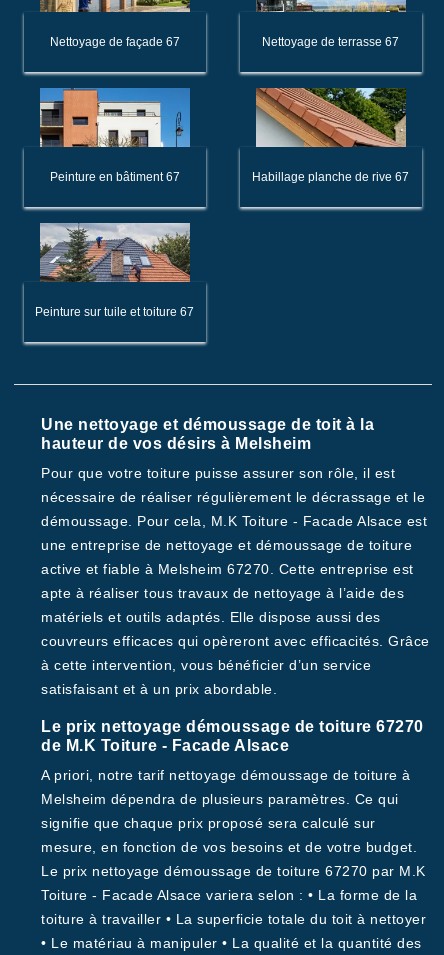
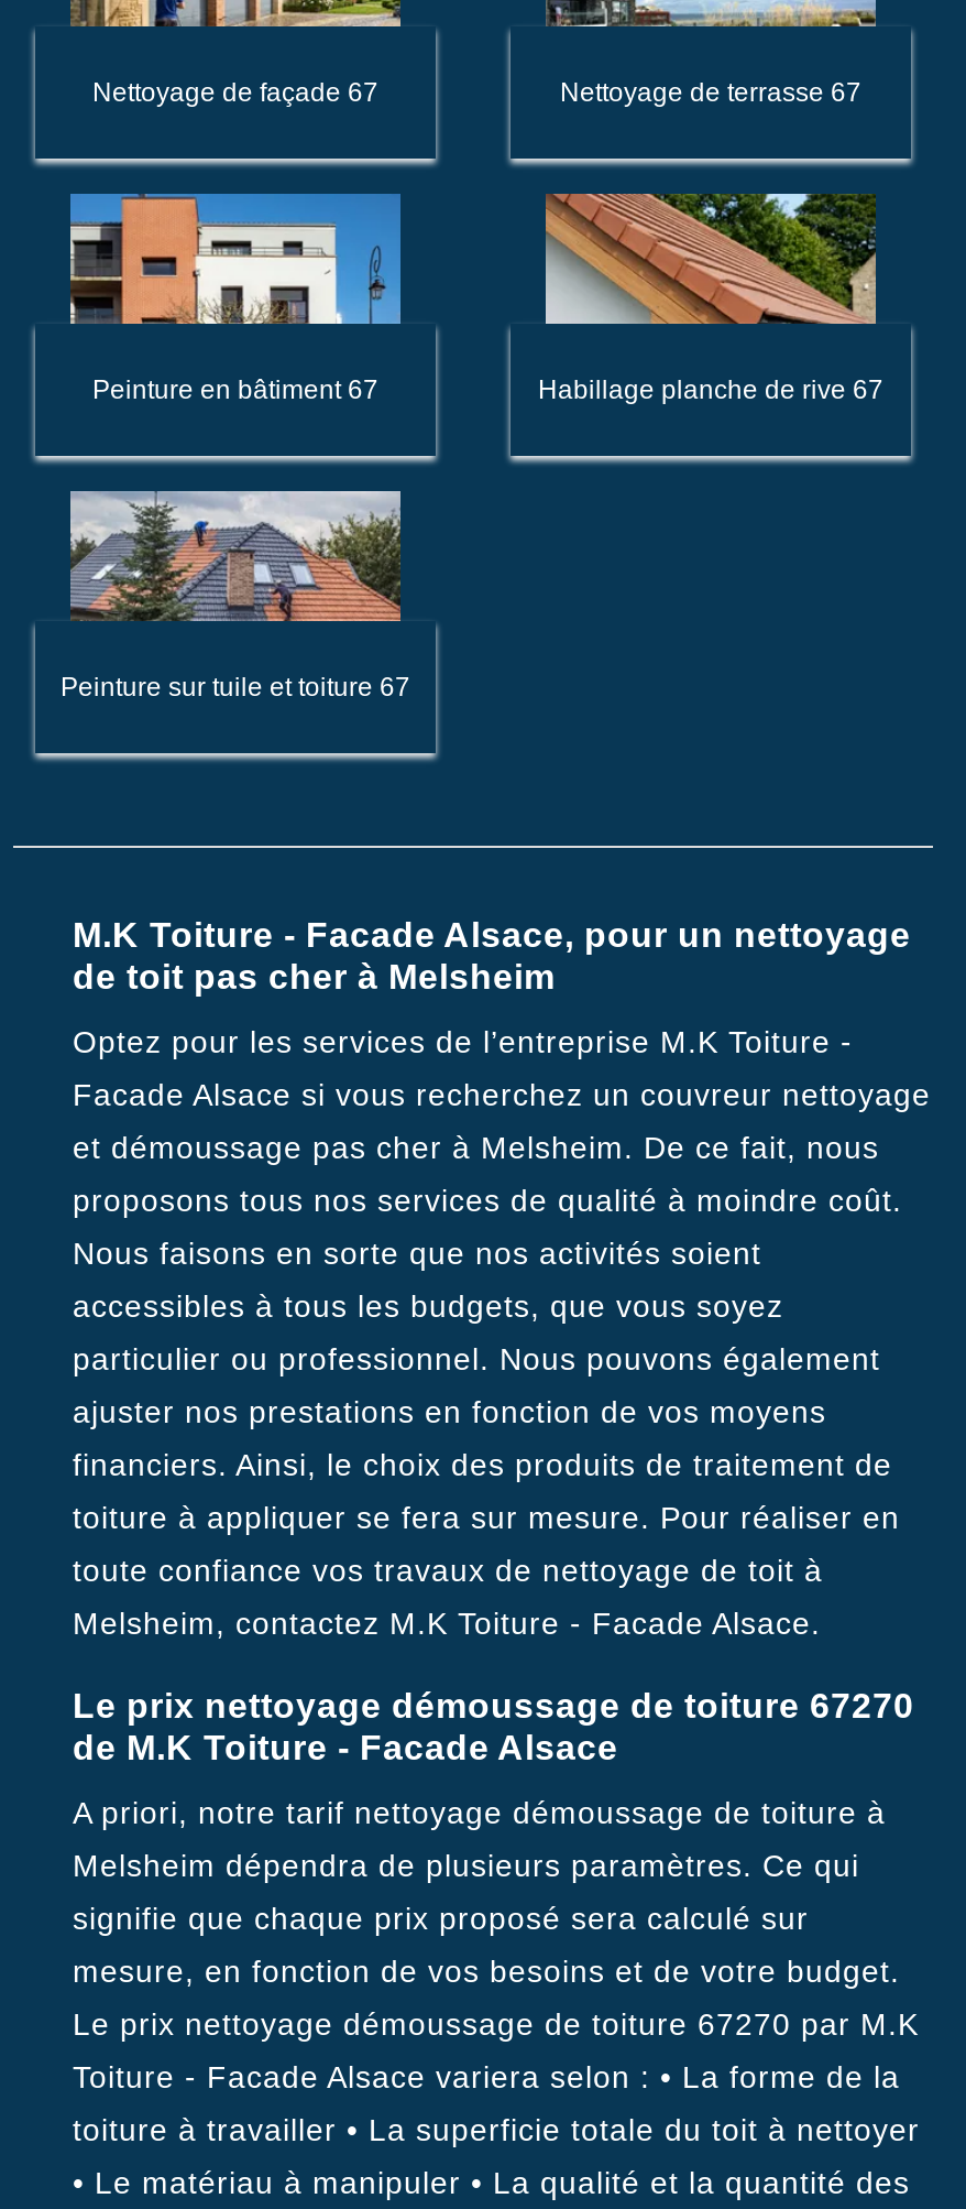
- Une nettoyage et démoussage de toit à la
- hauteur de vos désirs à Melsheim
- Pour que votre toiture puisse assurer son rôle, il est
- nécessaire de réaliser régulièrement le décrassage et le
- démoussage. Pour cela, M.K Toiture - Facade Alsace est
- une entreprise de nettoyage et démoussage de toiture
- active et fiable à Melsheim 67270. Cette entreprise est
- apte à réaliser tous travaux de nettoyage à l’aide des
- matériels et outils adaptés. Elle dispose aussi des
- couvreurs efficaces qui opèreront avec efficacités. Grâce
- à cette intervention, vous bénéficier d’un service
- satisfaisant et à un prix abordable.
+ M.K Toiture - Facade Alsace, pour un nettoyage
+ de toit pas cher à Melsheim
+ Optez pour les services de l’entreprise M.K Toiture -
+ Facade Alsace si vous recherchez un couvreur nettoyage
+ et démoussage pas cher à Melsheim. De ce fait, nous
+ proposons tous nos services de qualité à moindre coût.
+ Nous faisons en sorte que nos activités soient
+ accessibles à tous les budgets, que vous soyez
+ particulier ou professionnel. Nous pouvons également
+ ajuster nos prestations en fonction de vos moyens
+ financiers. Ainsi, le choix des produits de traitement de
+ toiture à appliquer se fera sur mesure. Pour réaliser en
+ toute confiance vos travaux de nettoyage de toit à
+ Melsheim, contactez M.K Toiture - Facade Alsace.
